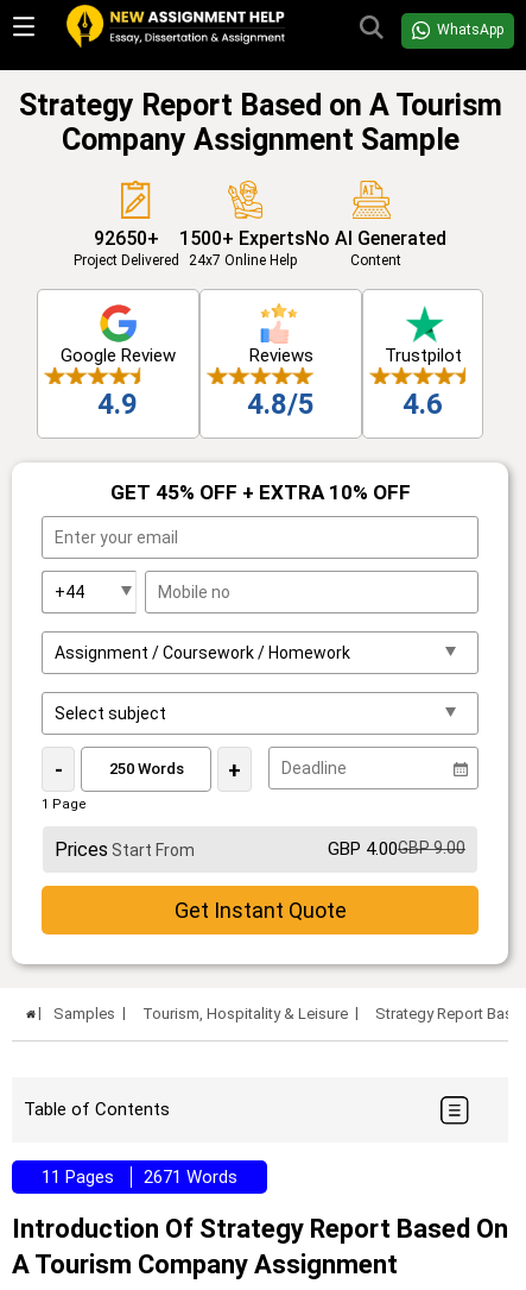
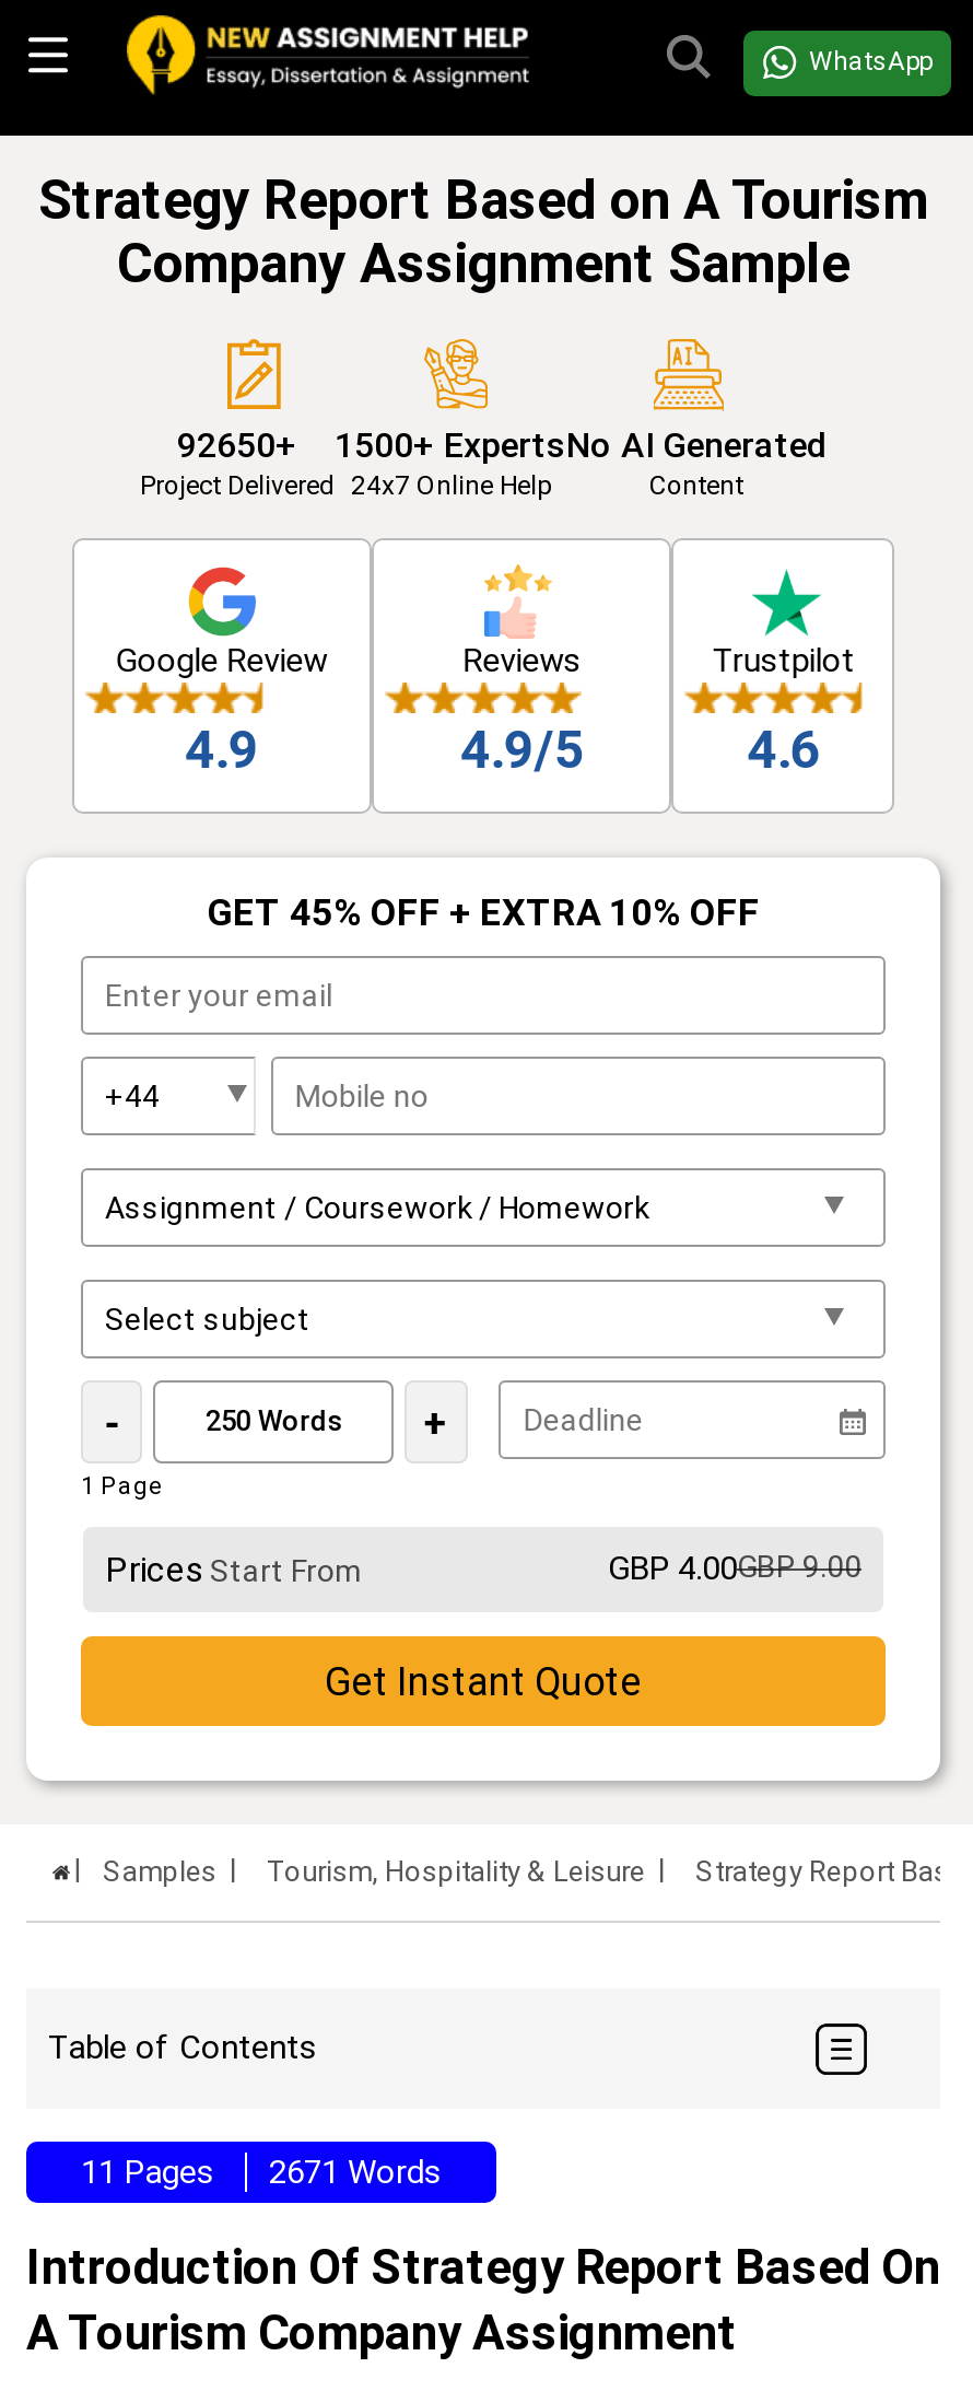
- 4.8/5
+ 4.9/5
